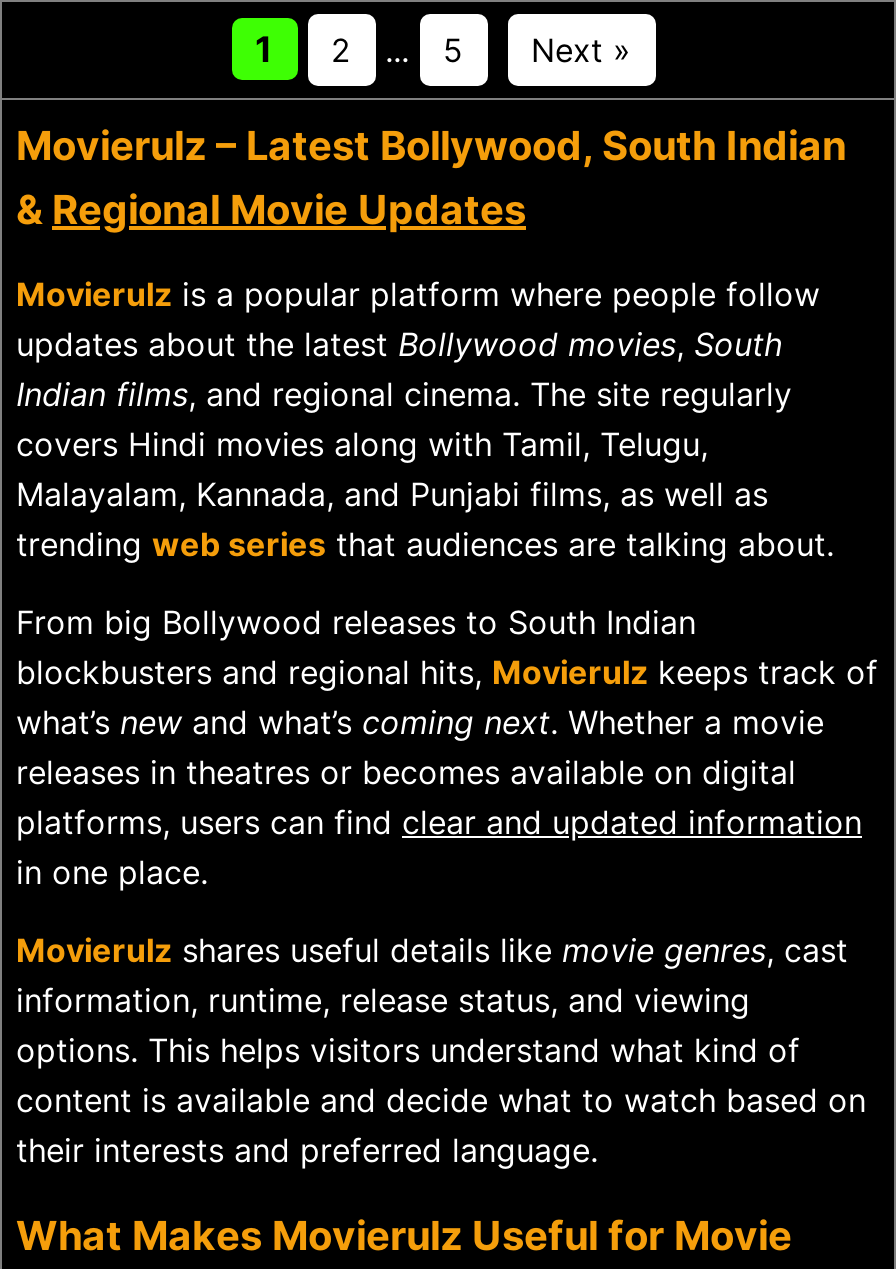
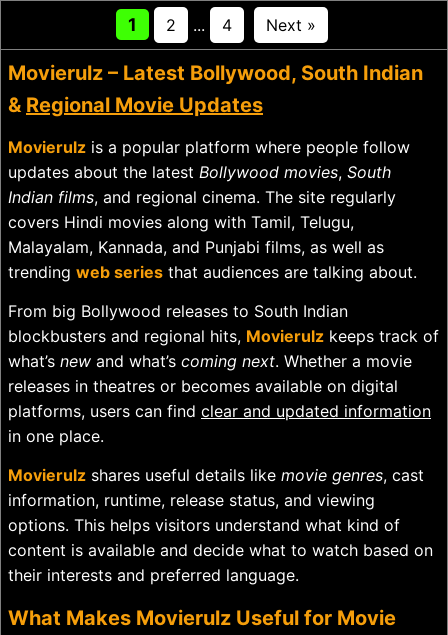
- 5
+ 4
